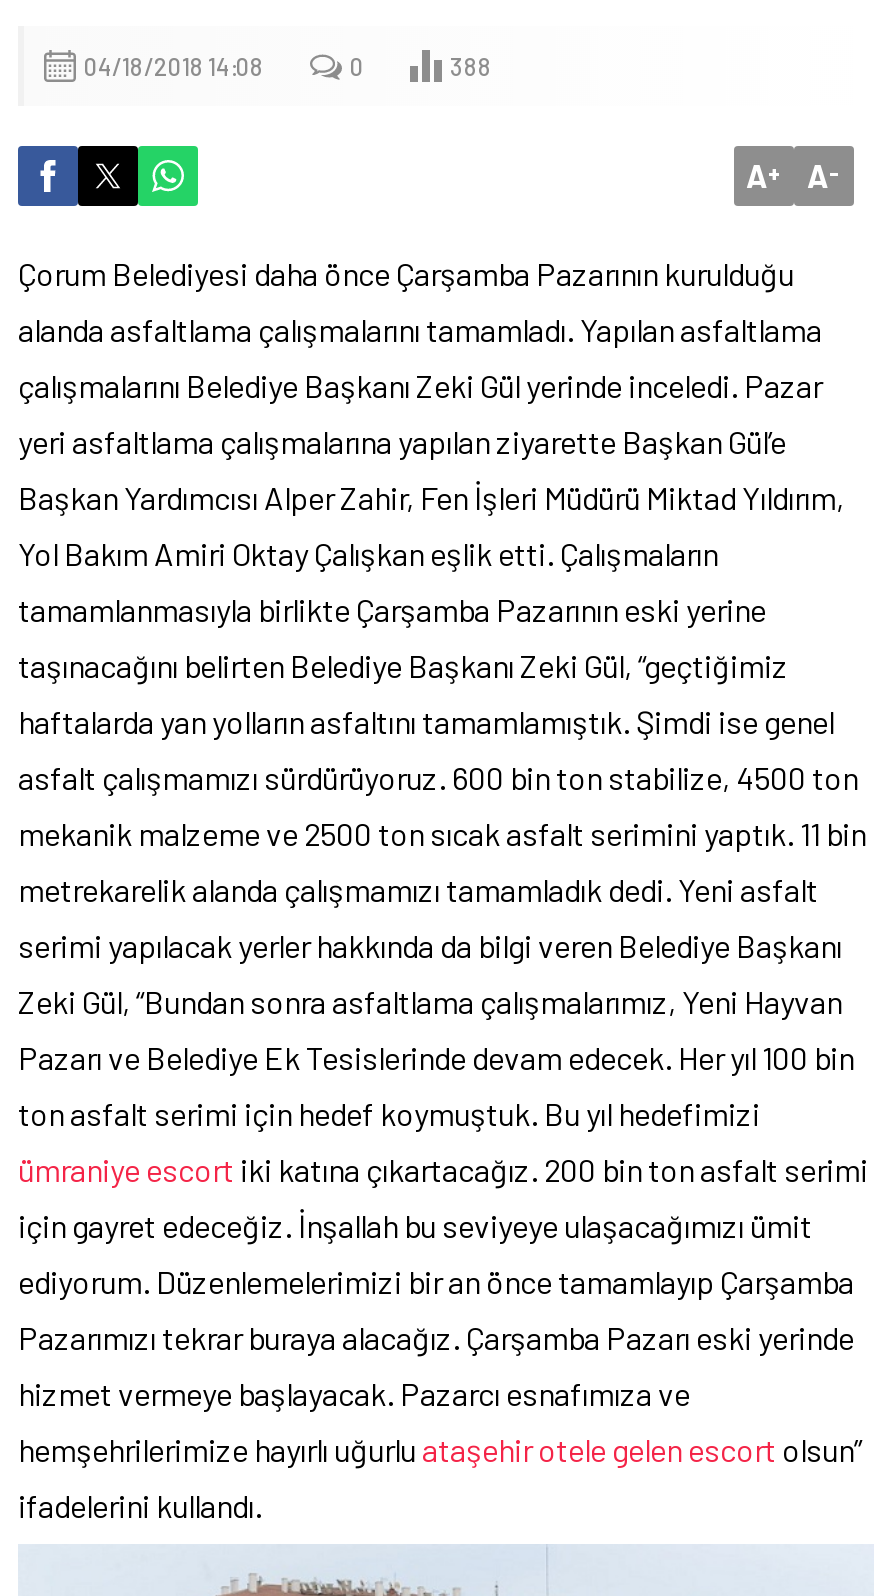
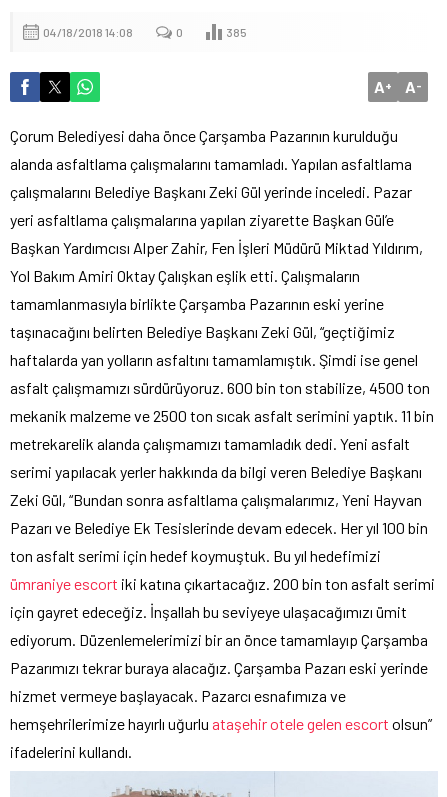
- 388
+ 385
